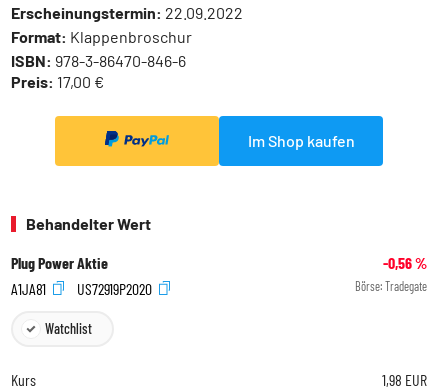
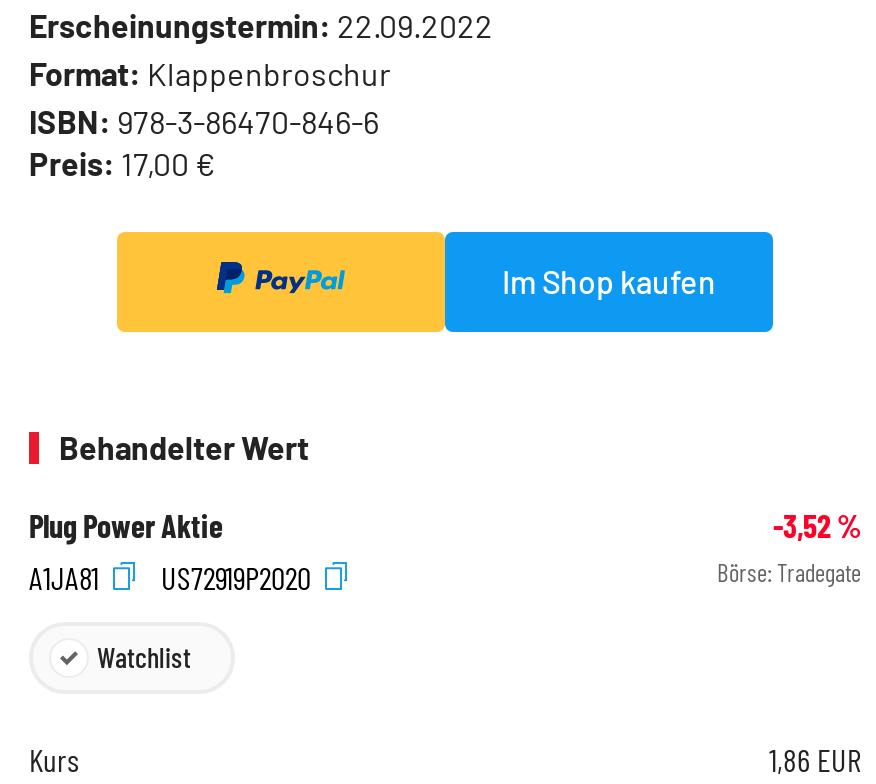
- -0,56%
+ -3,52%

- 1,98 EUR
+ 1,86 EUR
